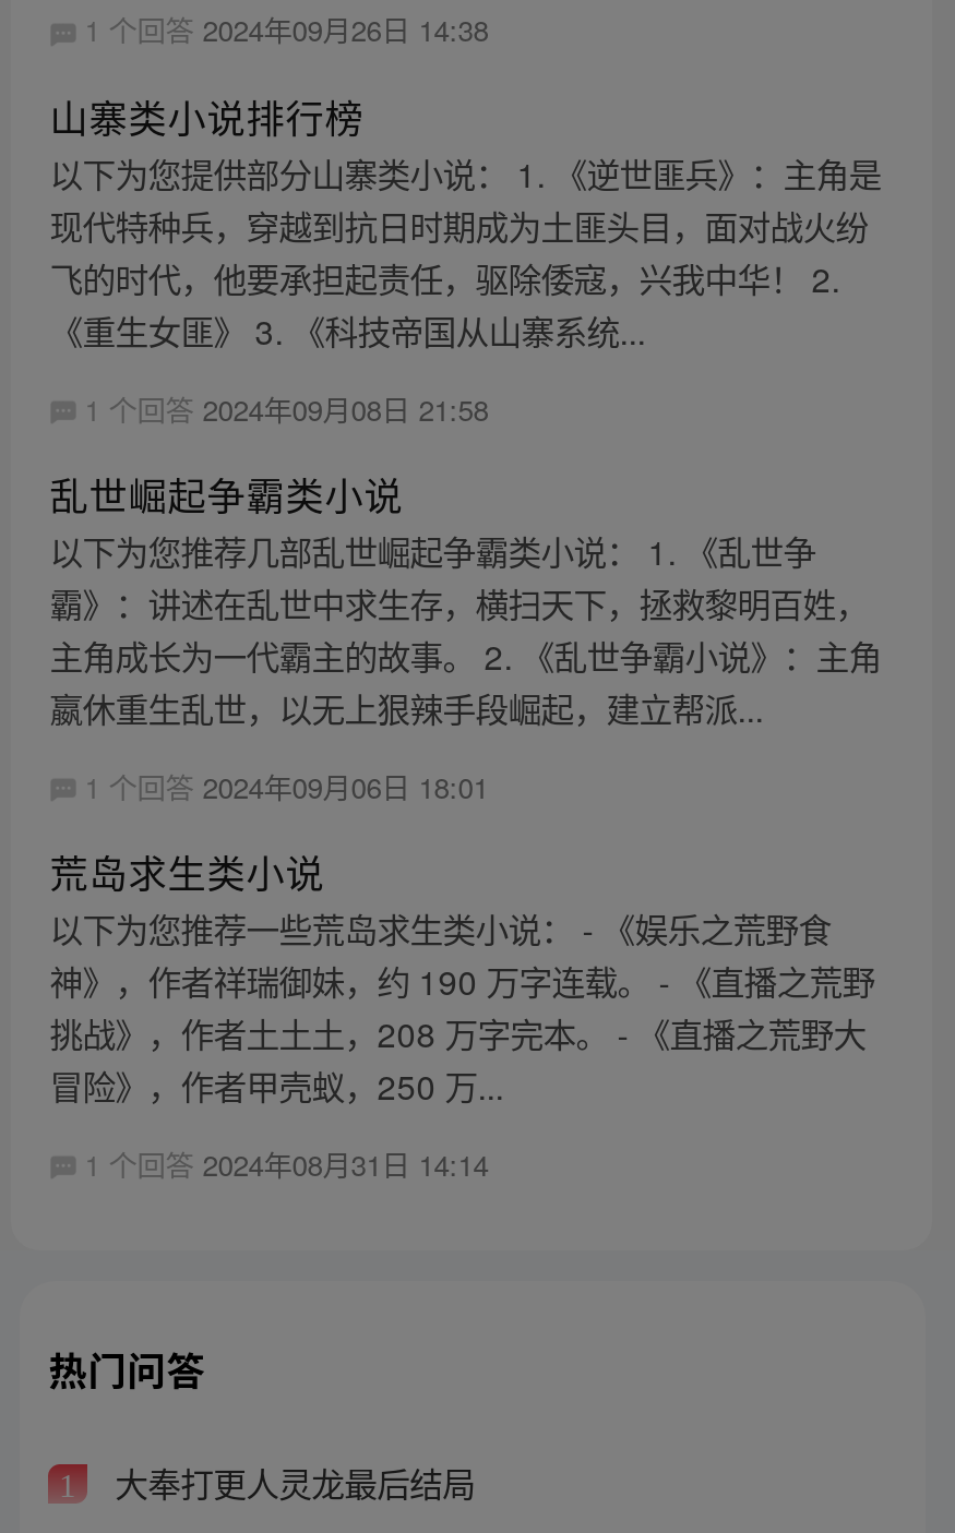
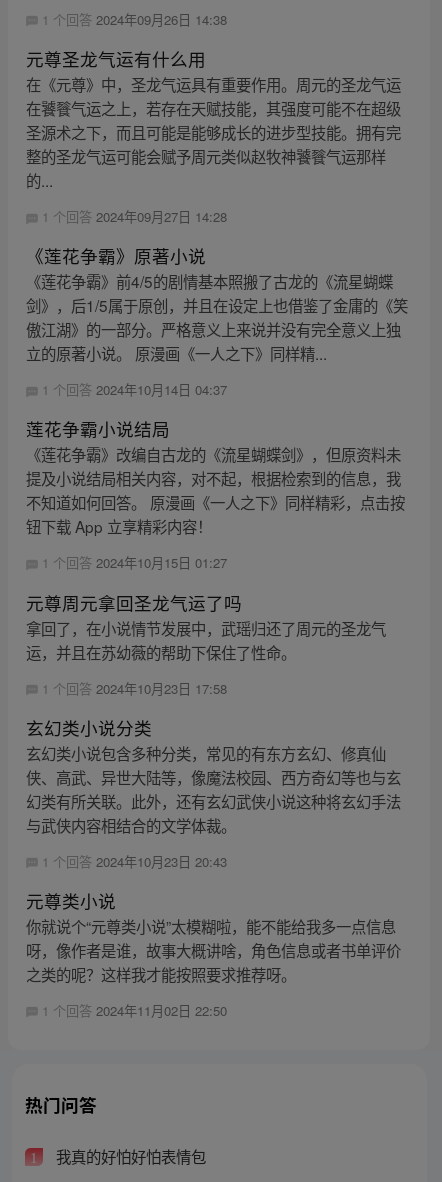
- 山寨类小说排行榜
- 以下为您提供部分山寨类小说： 1. 《逆世匪兵》：主角是
- 现代特种兵，穿越到抗日时期成为土匪头目，面对战火纷
- 飞的时代，他要承担起责任，驱除倭寇，兴我中华！ 2.
- 《重生女匪》 3. 《科技帝国从山寨系统...
- 1 个回答2024年09月08日 21:58
- 乱世崛起争霸类小说
- 以下为您推荐几部乱世崛起争霸类小说： 1. 《乱世争
- 霸》：讲述在乱世中求生存，横扫天下，拯救黎明百姓，
- 主角成长为一代霸主的故事。 2. 《乱世争霸小说》：主角
- 嬴休重生乱世，以无上狠辣手段崛起，建立帮派...
- 1 个回答2024年09月06日 18:01
- 荒岛求生类小说
- 以下为您推荐一些荒岛求生类小说： - 《娱乐之荒野食
- 神》，作者祥瑞御妹，约 190 万字连载。 - 《直播之荒野
- 挑战》，作者土土土，208 万字完本。 - 《直播之荒野大
- 冒险》，作者甲壳蚁，250 万...
- 1 个回答2024年08月31日 14:14
+ 元尊圣龙气运有什么用
+ 在《元尊》中，圣龙气运具有重要作用。周元的圣龙气运
+ 在饕餮气运之上，若存在天赋技能，其强度可能不在超级
+ 圣源术之下，而且可能是能够成长的进步型技能。拥有完
+ 整的圣龙气运可能会赋予周元类似赵牧神饕餮气运那样
+ 的...
+ 1 个回答2024年09月27日 14:28
+ 《莲花争霸》原著小说
+ 《莲花争霸》前4/5的剧情基本照搬了古龙的《流星蝴蝶
+ 剑》，后1/5属于原创，并且在设定上也借鉴了金庸的《笑
+ 傲江湖》的一部分。严格意义上来说并没有完全意义上独
+ 立的原著小说。 原漫画《一人之下》同样精...
+ 1 个回答2024年10月14日 04:37
+ 莲花争霸小说结局
+ 《莲花争霸》改编自古龙的《流星蝴蝶剑》，但原资料未
+ 提及小说结局相关内容，对不起，根据检索到的信息，我
+ 不知道如何回答。 原漫画《一人之下》同样精彩，点击按
+ 钮下载 App 立享精彩内容！
+ 1 个回答2024年10月15日 01:27
+ 元尊周元拿回圣龙气运了吗
+ 拿回了，在小说情节发展中，武瑶归还了周元的圣龙气
+ 运，并且在苏幼薇的帮助下保住了性命。
+ 1 个回答2024年10月23日 17:58
+ 玄幻类小说分类
+ 玄幻类小说包含多种分类，常见的有东方玄幻、修真仙
+ 侠、高武、异世大陆等，像魔法校园、西方奇幻等也与玄
+ 幻类有所关联。此外，还有玄幻武侠小说这种将玄幻手法
+ 与武侠内容相结合的文学体裁。
+ 1 个回答2024年10月23日 20:43
+ 元尊类小说
+ 你就说个“元尊类小说”太模糊啦，能不能给我多一点信息
+ 呀，像作者是谁，故事大概讲啥，角色信息或者书单评价
+ 之类的呢？这样我才能按照要求推荐呀。
+ 1 个回答2024年11月02日 22:50

- 大奉打更人灵龙最后结局
+ 我真的好怕好怕表情包
